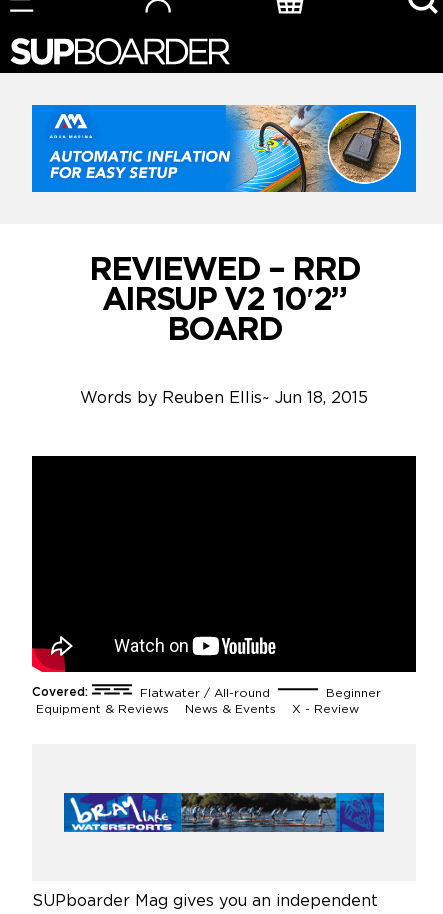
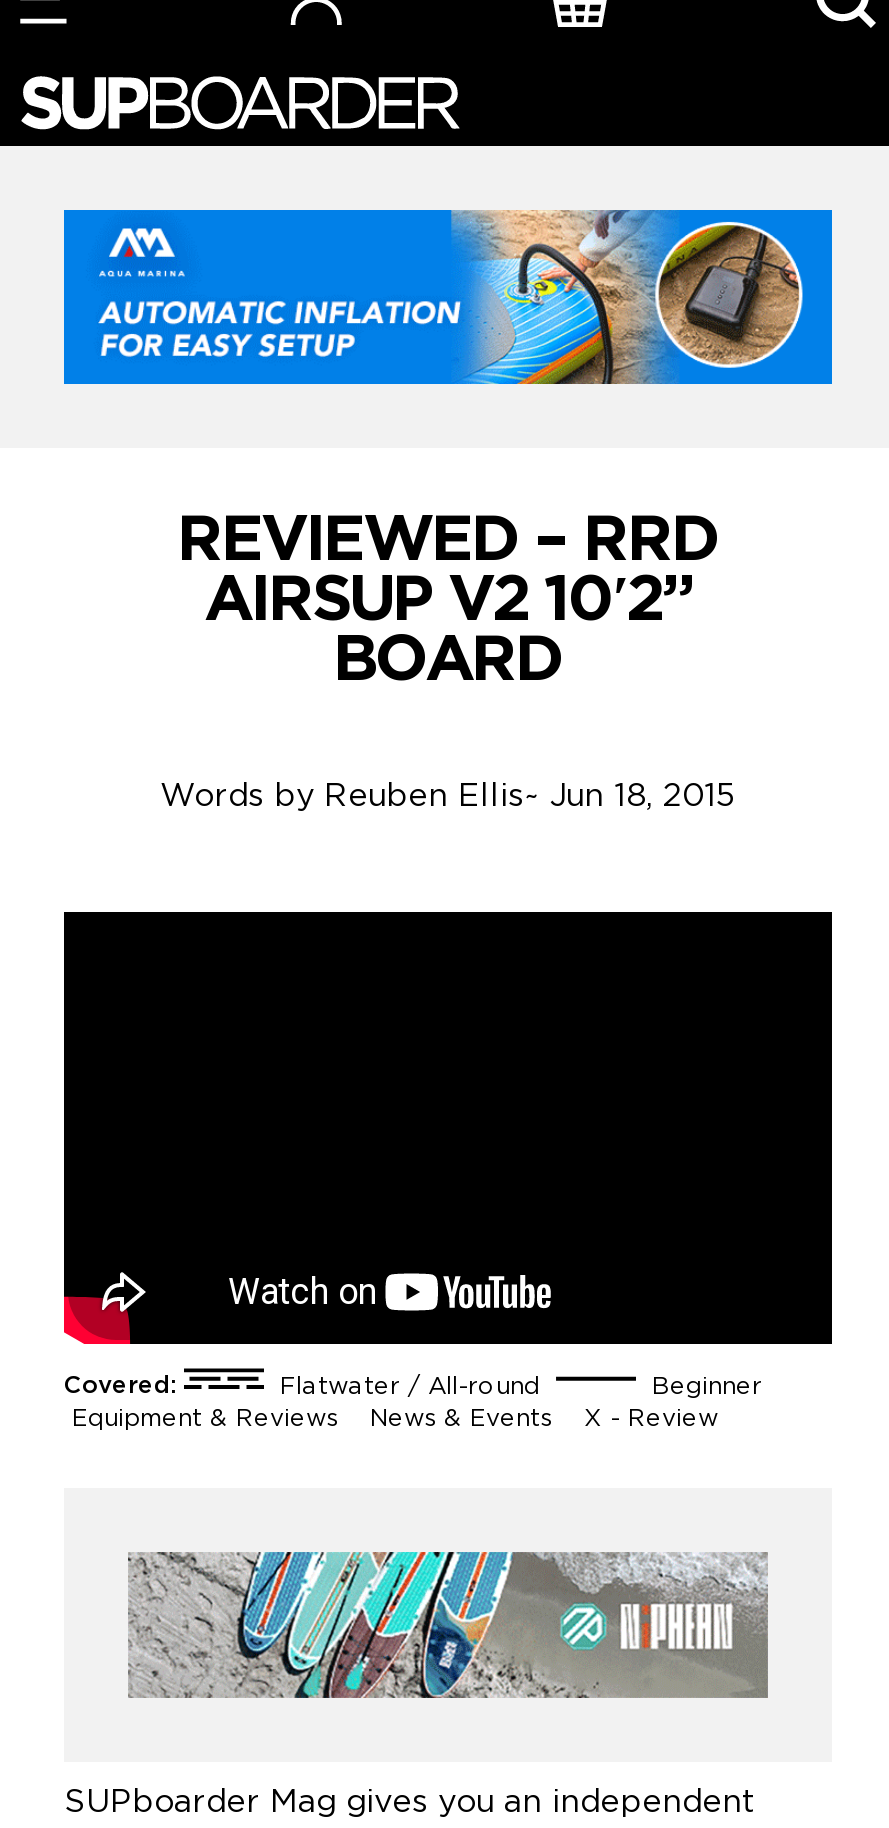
- [image]
+ [image]
